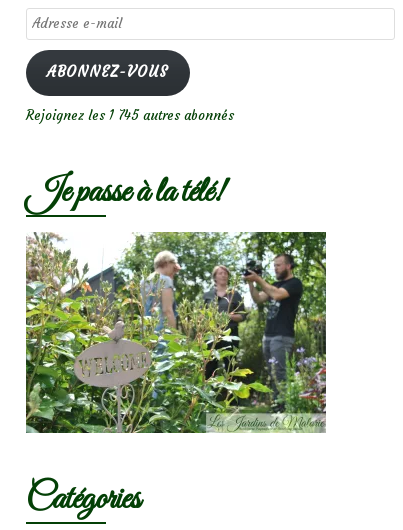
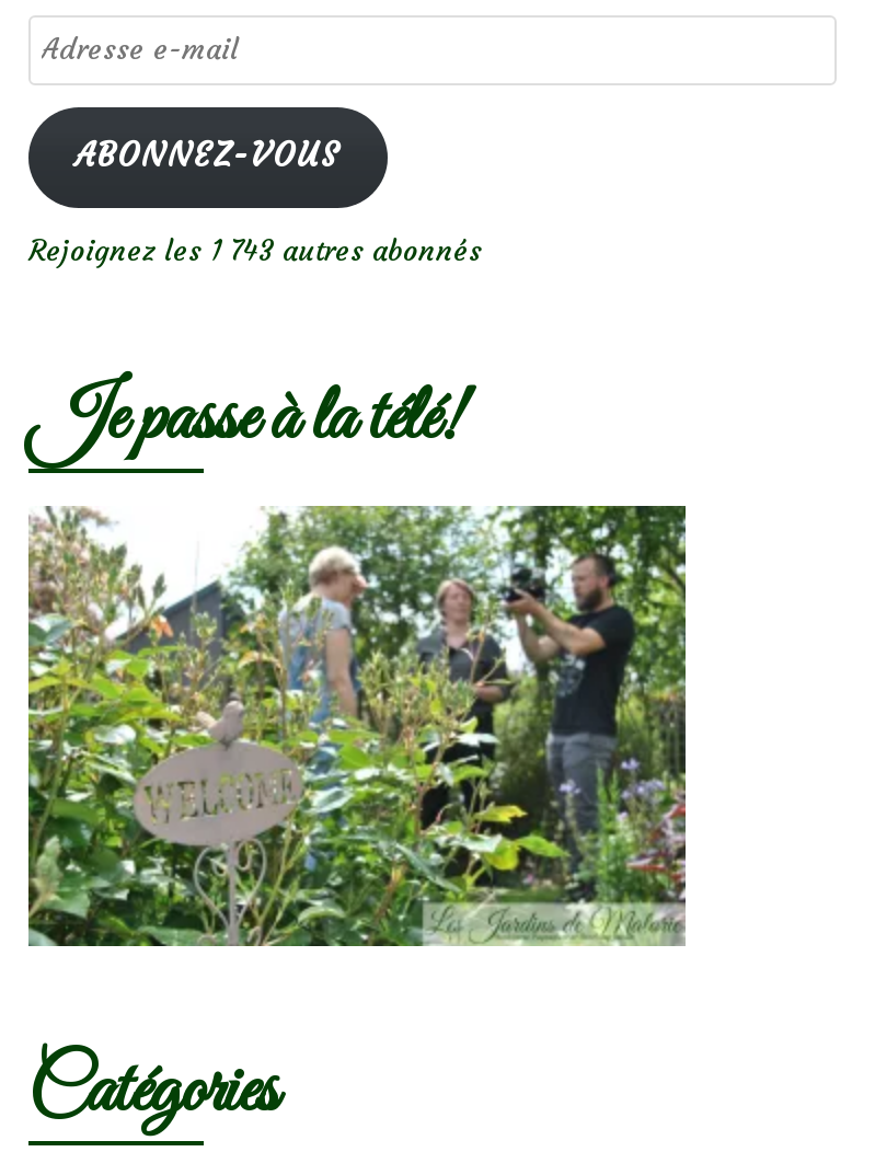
- Rejoignez les 1 745 autres abonnés
+ Rejoignez les 1 743 autres abonnés
